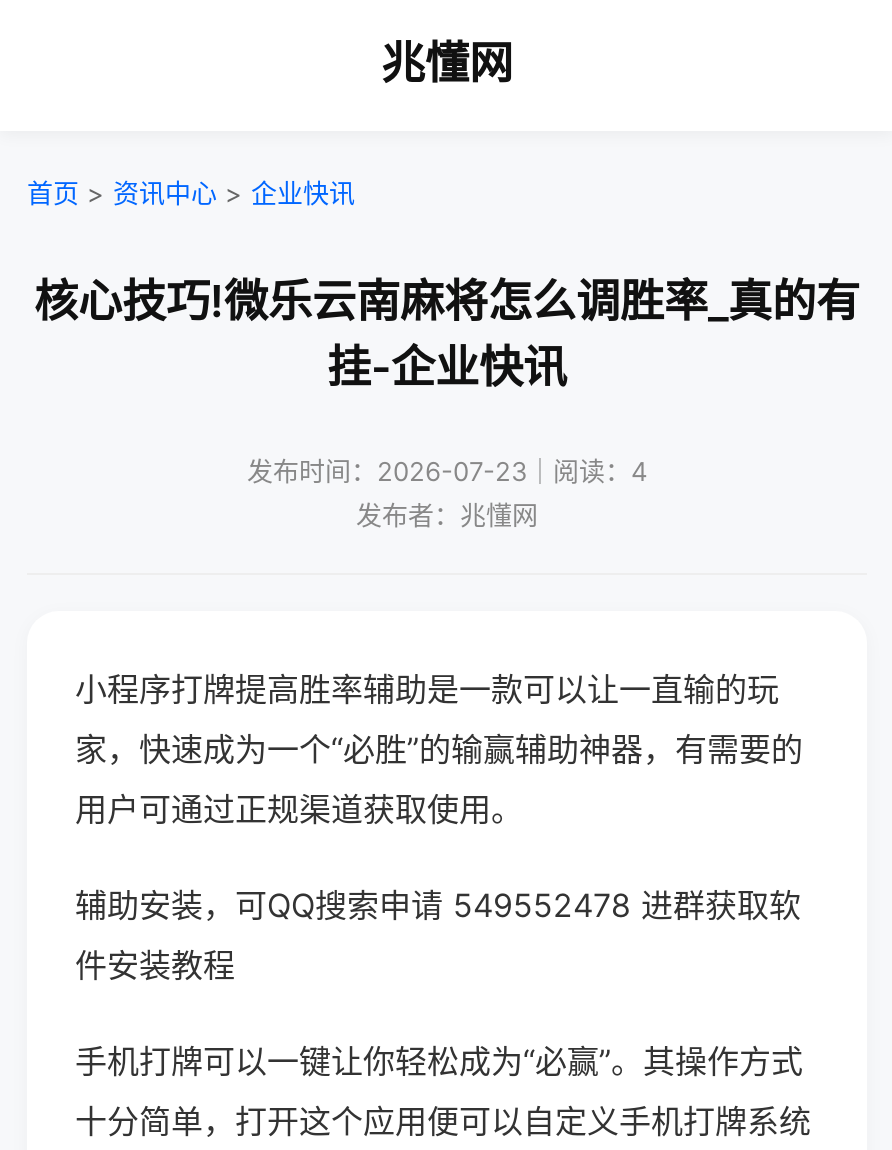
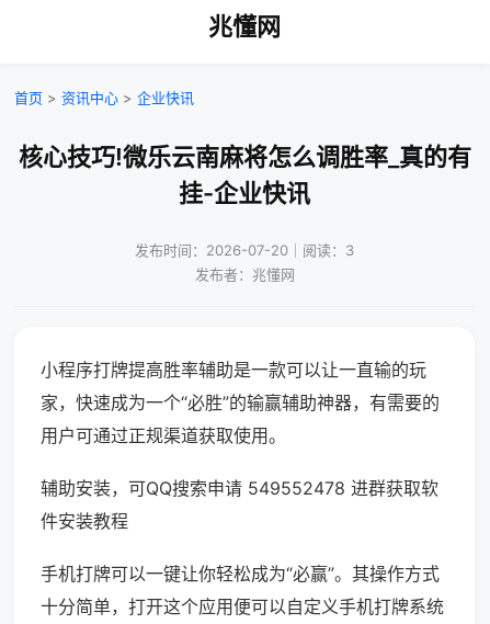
- 发布时间：2026-07-23｜阅读：4
+ 发布时间：2026-07-20｜阅读：3
